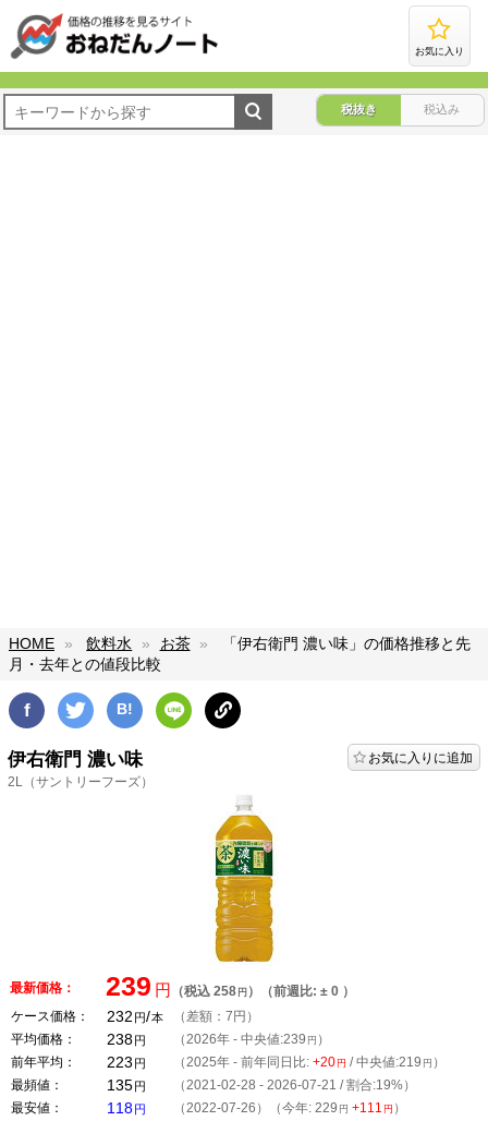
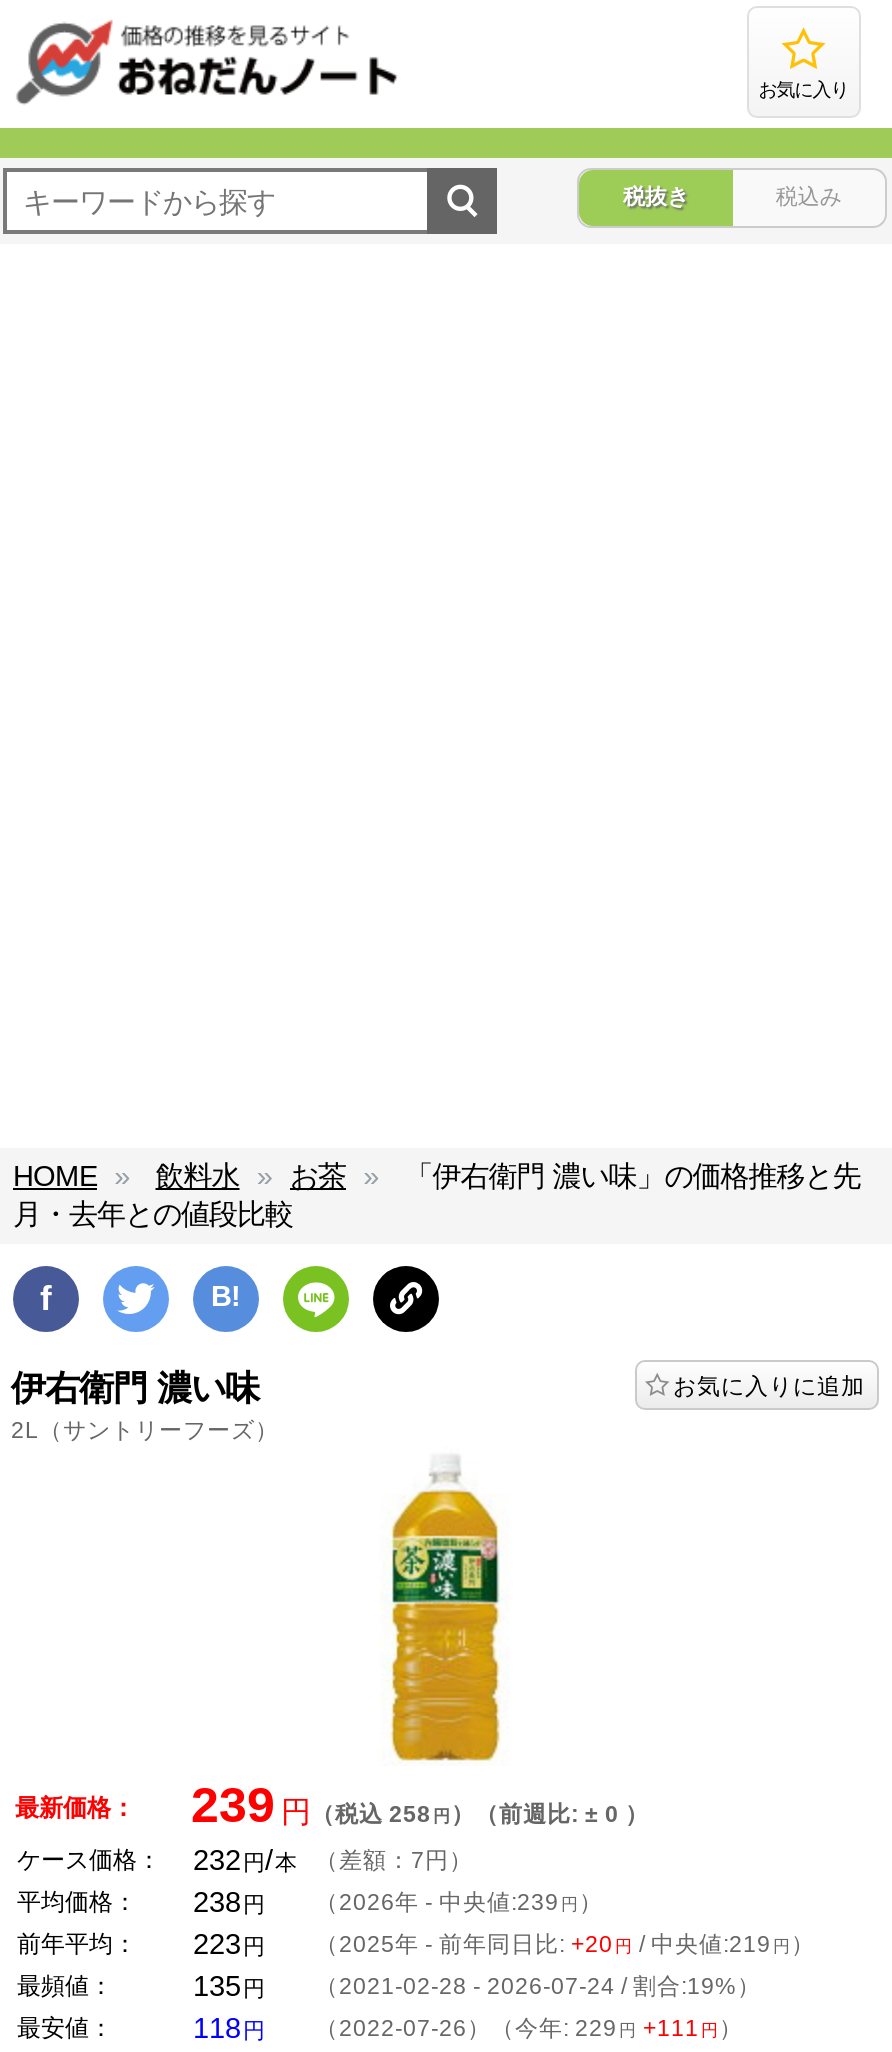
- （2021-02-28 - 2026-07-21 / 割合:19%）
+ （2021-02-28 - 2026-07-24 / 割合:19%）
